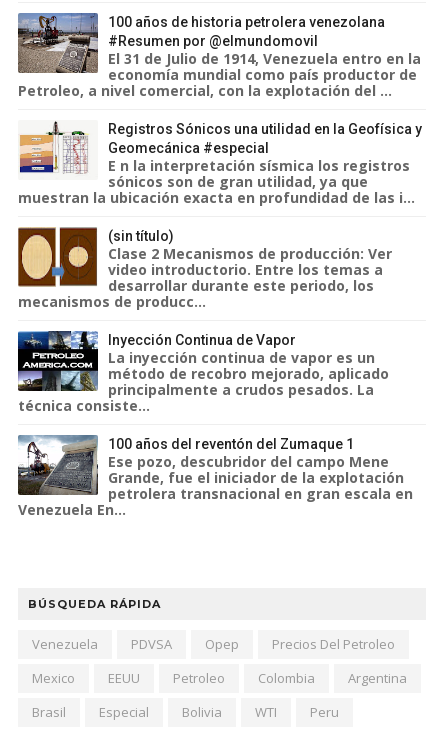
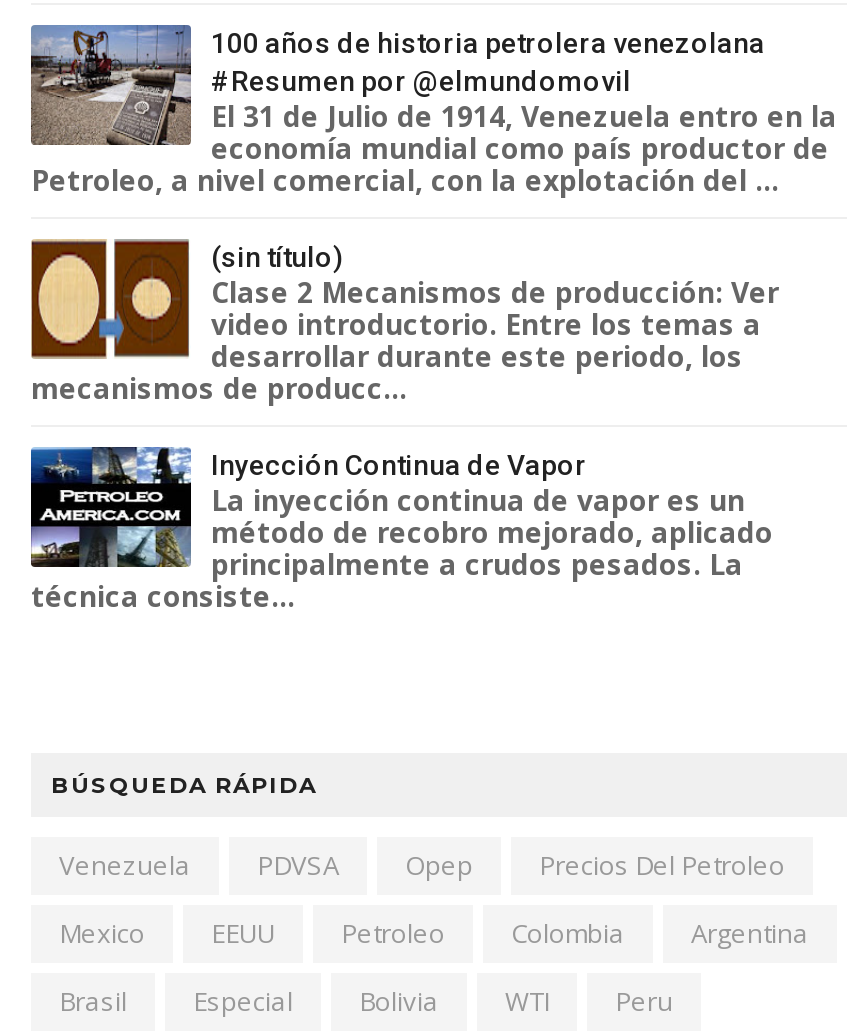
- [image]
- Registros Sónicos una utilidad en la Geofísica y
- Geomecánica #especial
- E n la interpretación sísmica los registros
- sónicos son de gran utilidad, ya que
- muestran la ubicación exacta en profundidad de las i...

- [image]
- 100 años del reventón del Zumaque 1
- Ese pozo, descubridor del campo Mene
- Grande, fue el iniciador de la explotación
- petrolera transnacional en gran escala en
- Venezuela En...
